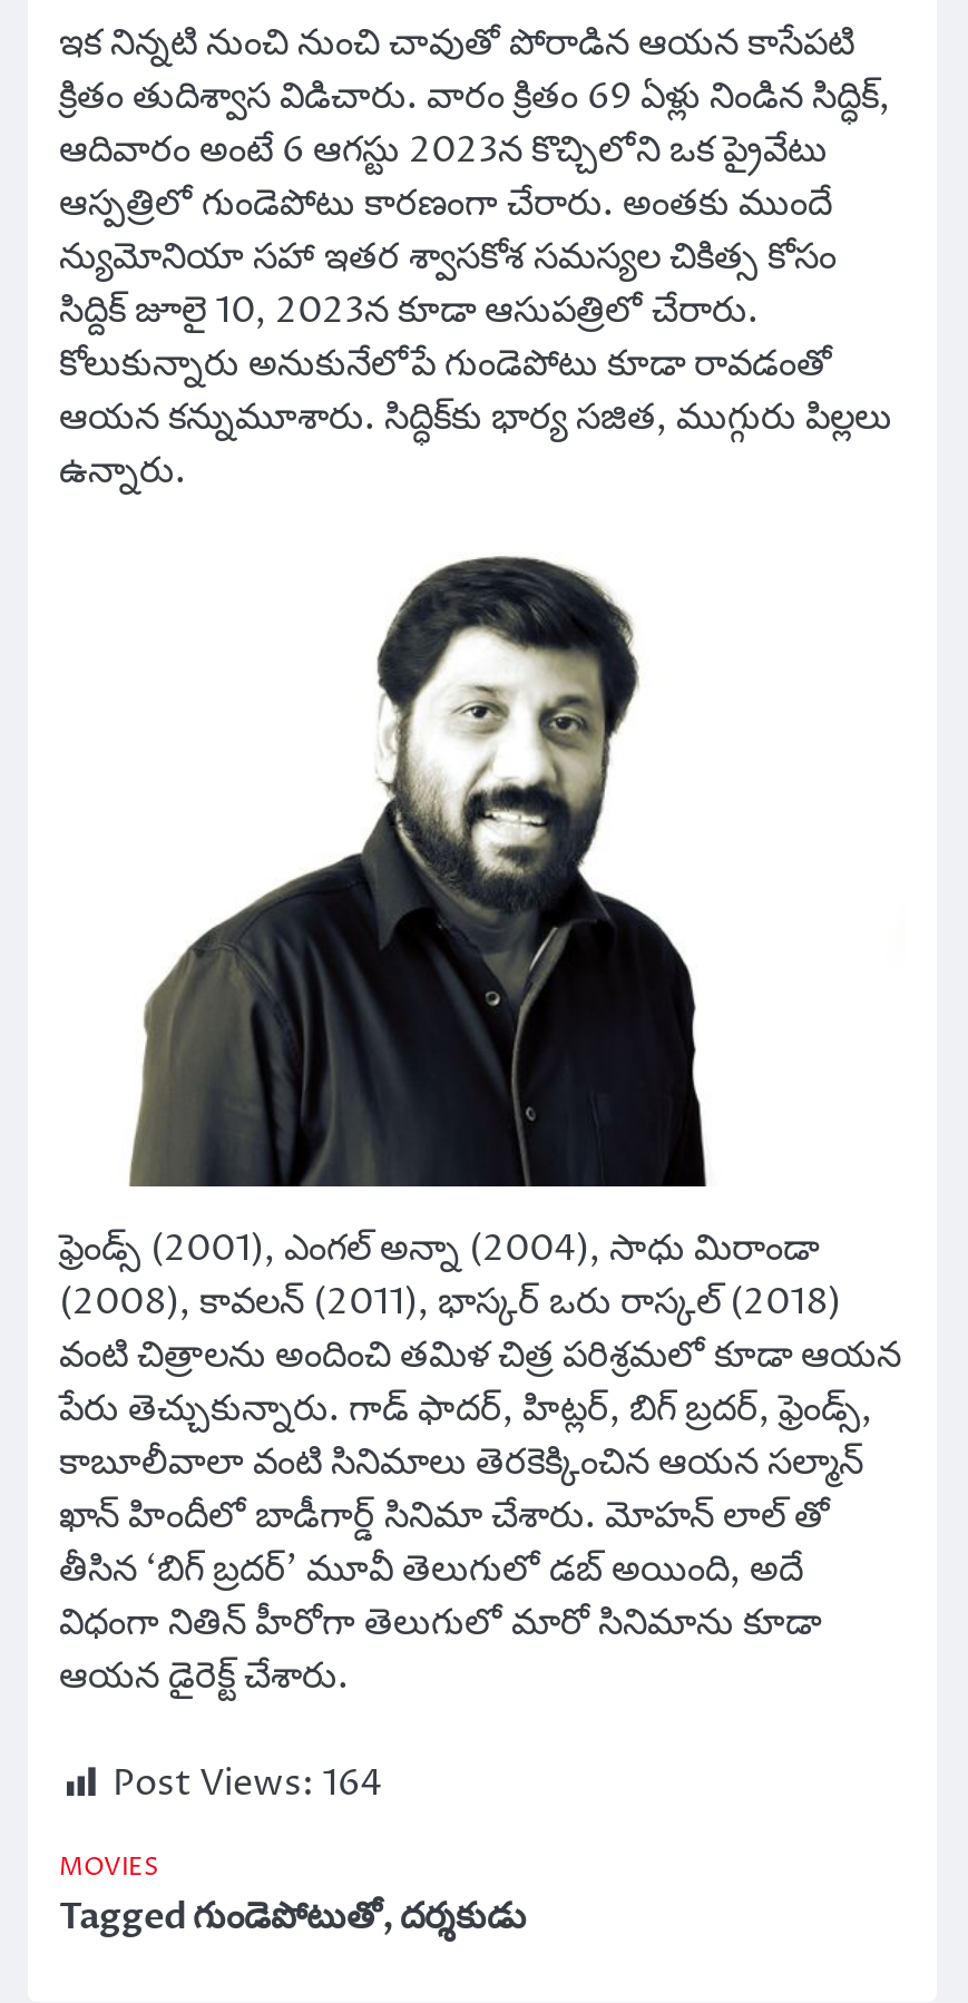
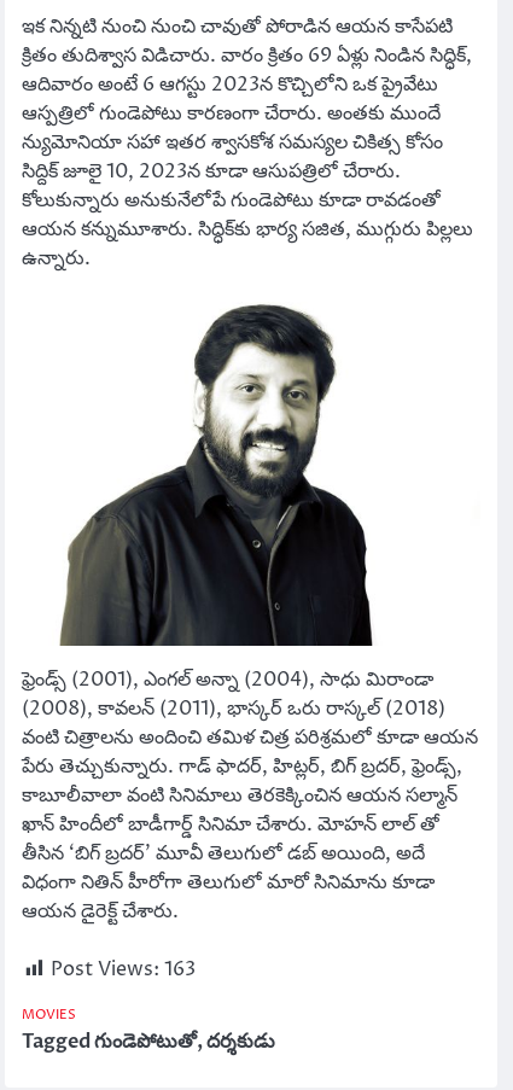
- Post Views: 164
+ Post Views: 163
